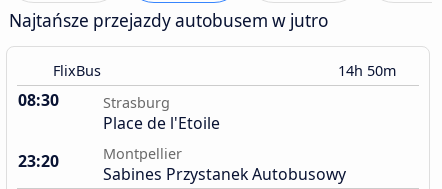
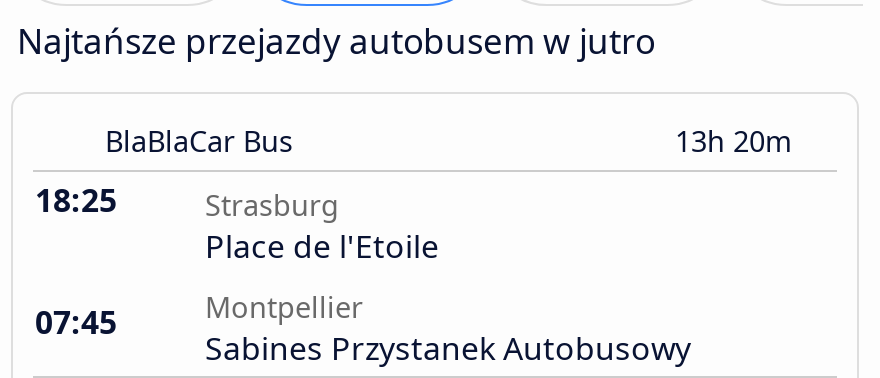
- FlixBus
- 14h 50m
- 08:30
+ BlaBlaCar Bus
+ 13h 20m
+ 18:25

- 23:20
+ 07:45
